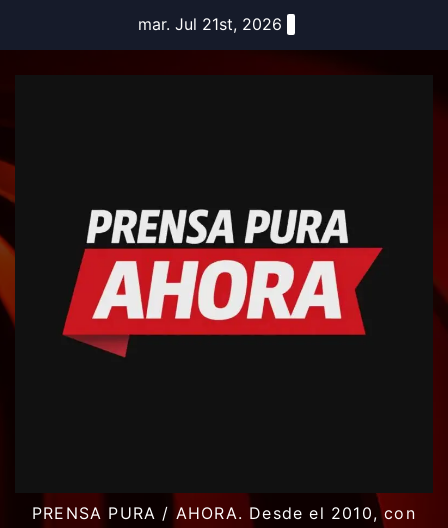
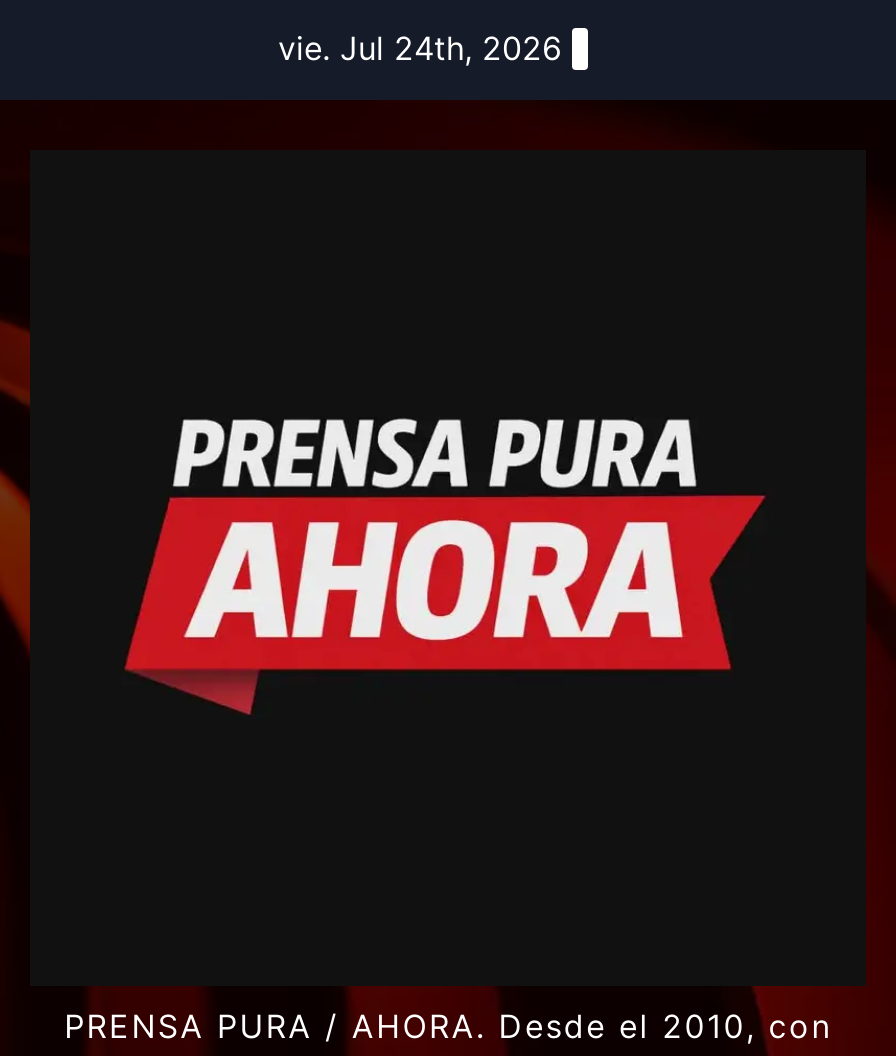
- mar. Jul 21st, 2026
+ vie. Jul 24th, 2026
